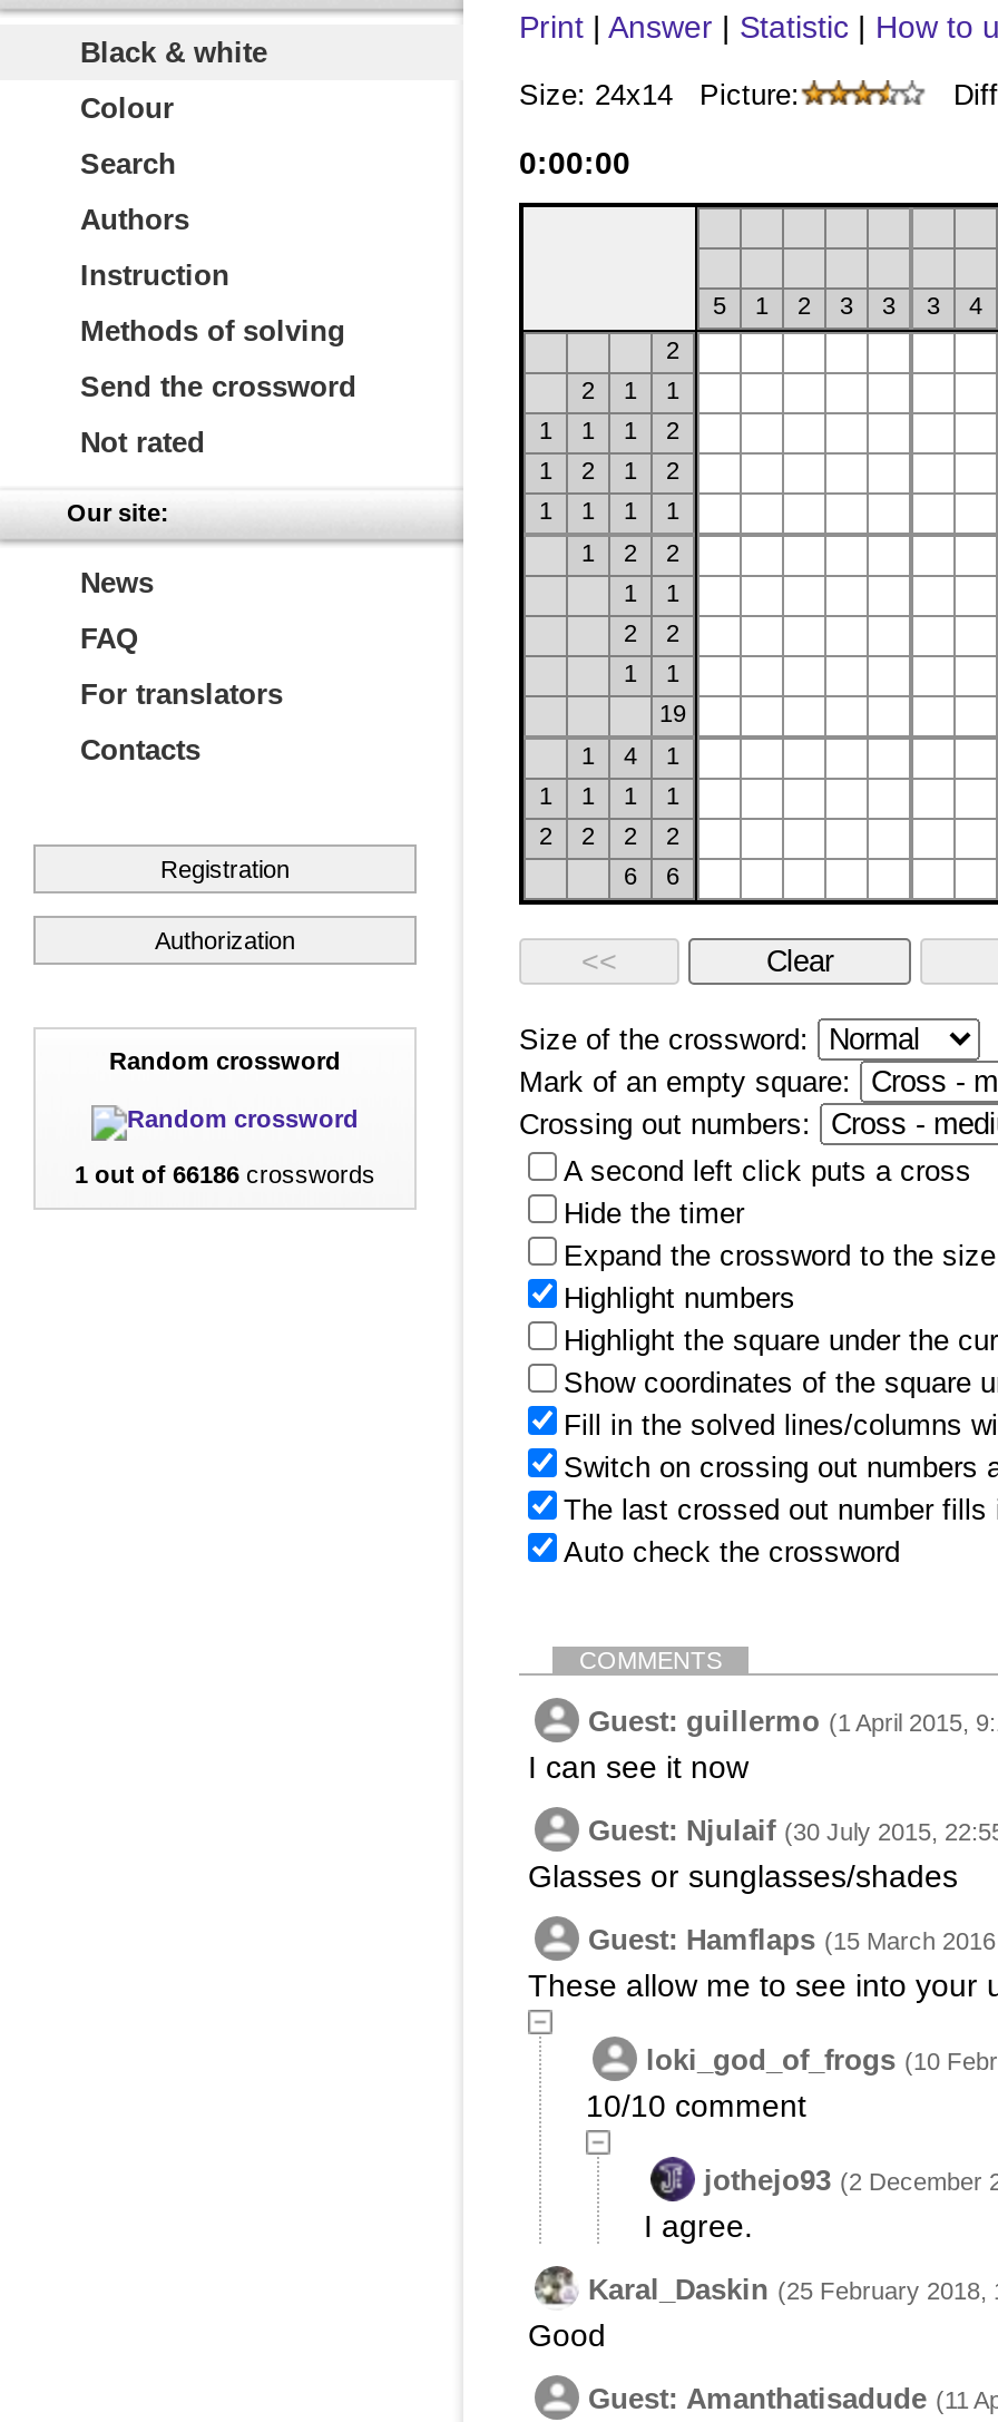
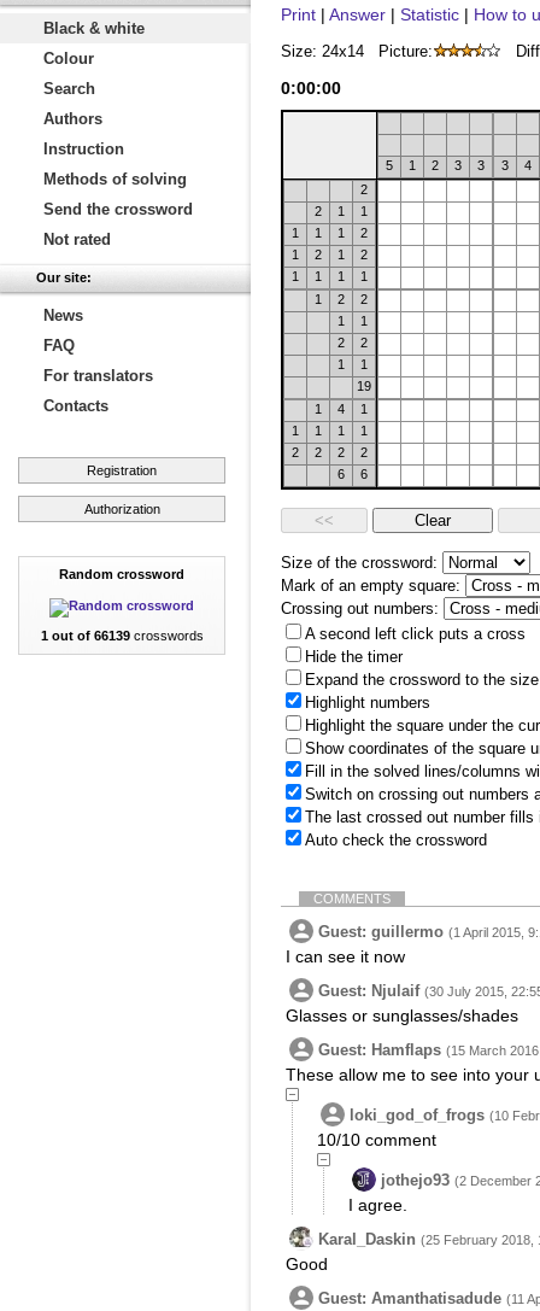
- 1 out of 66186 crosswords
+ 1 out of 66139 crosswords
